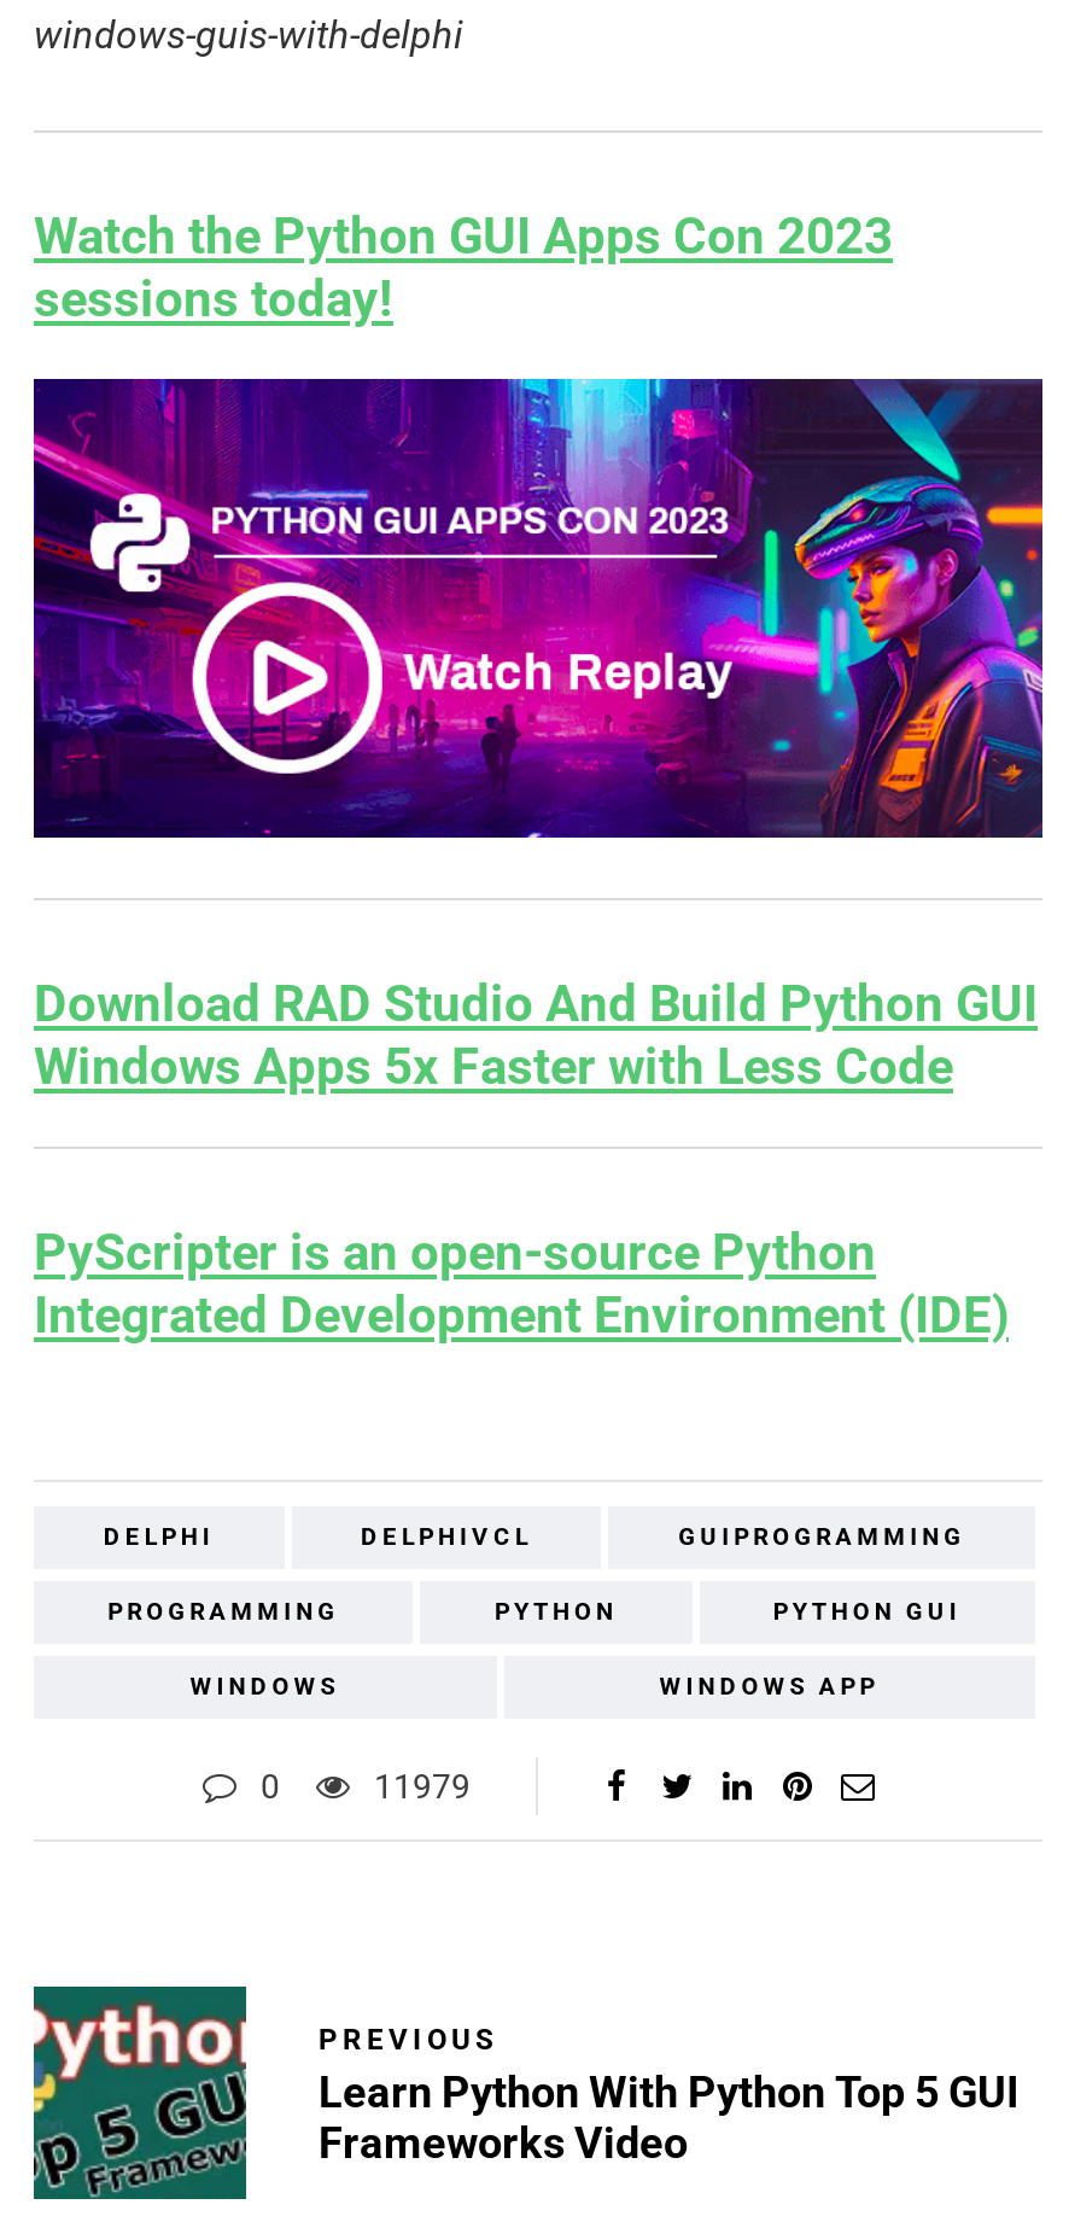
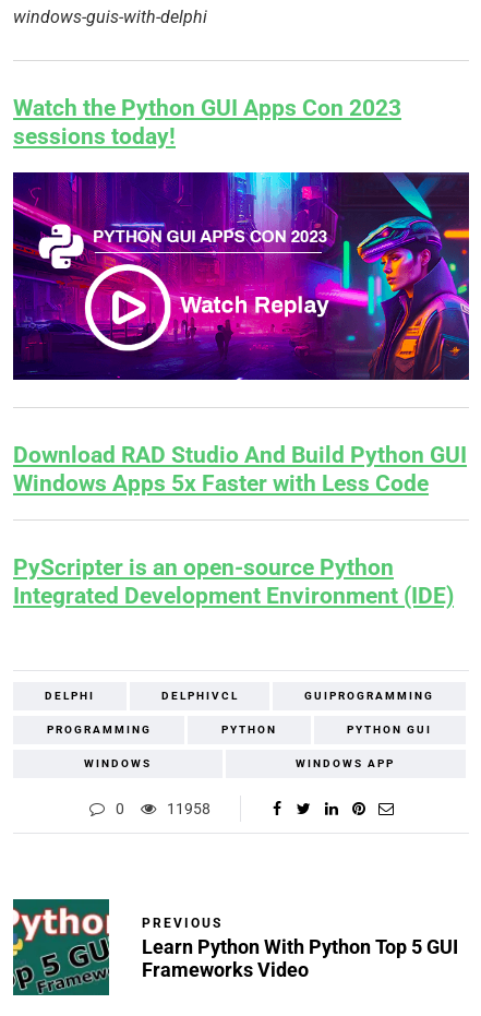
- 11979
+ 11958
